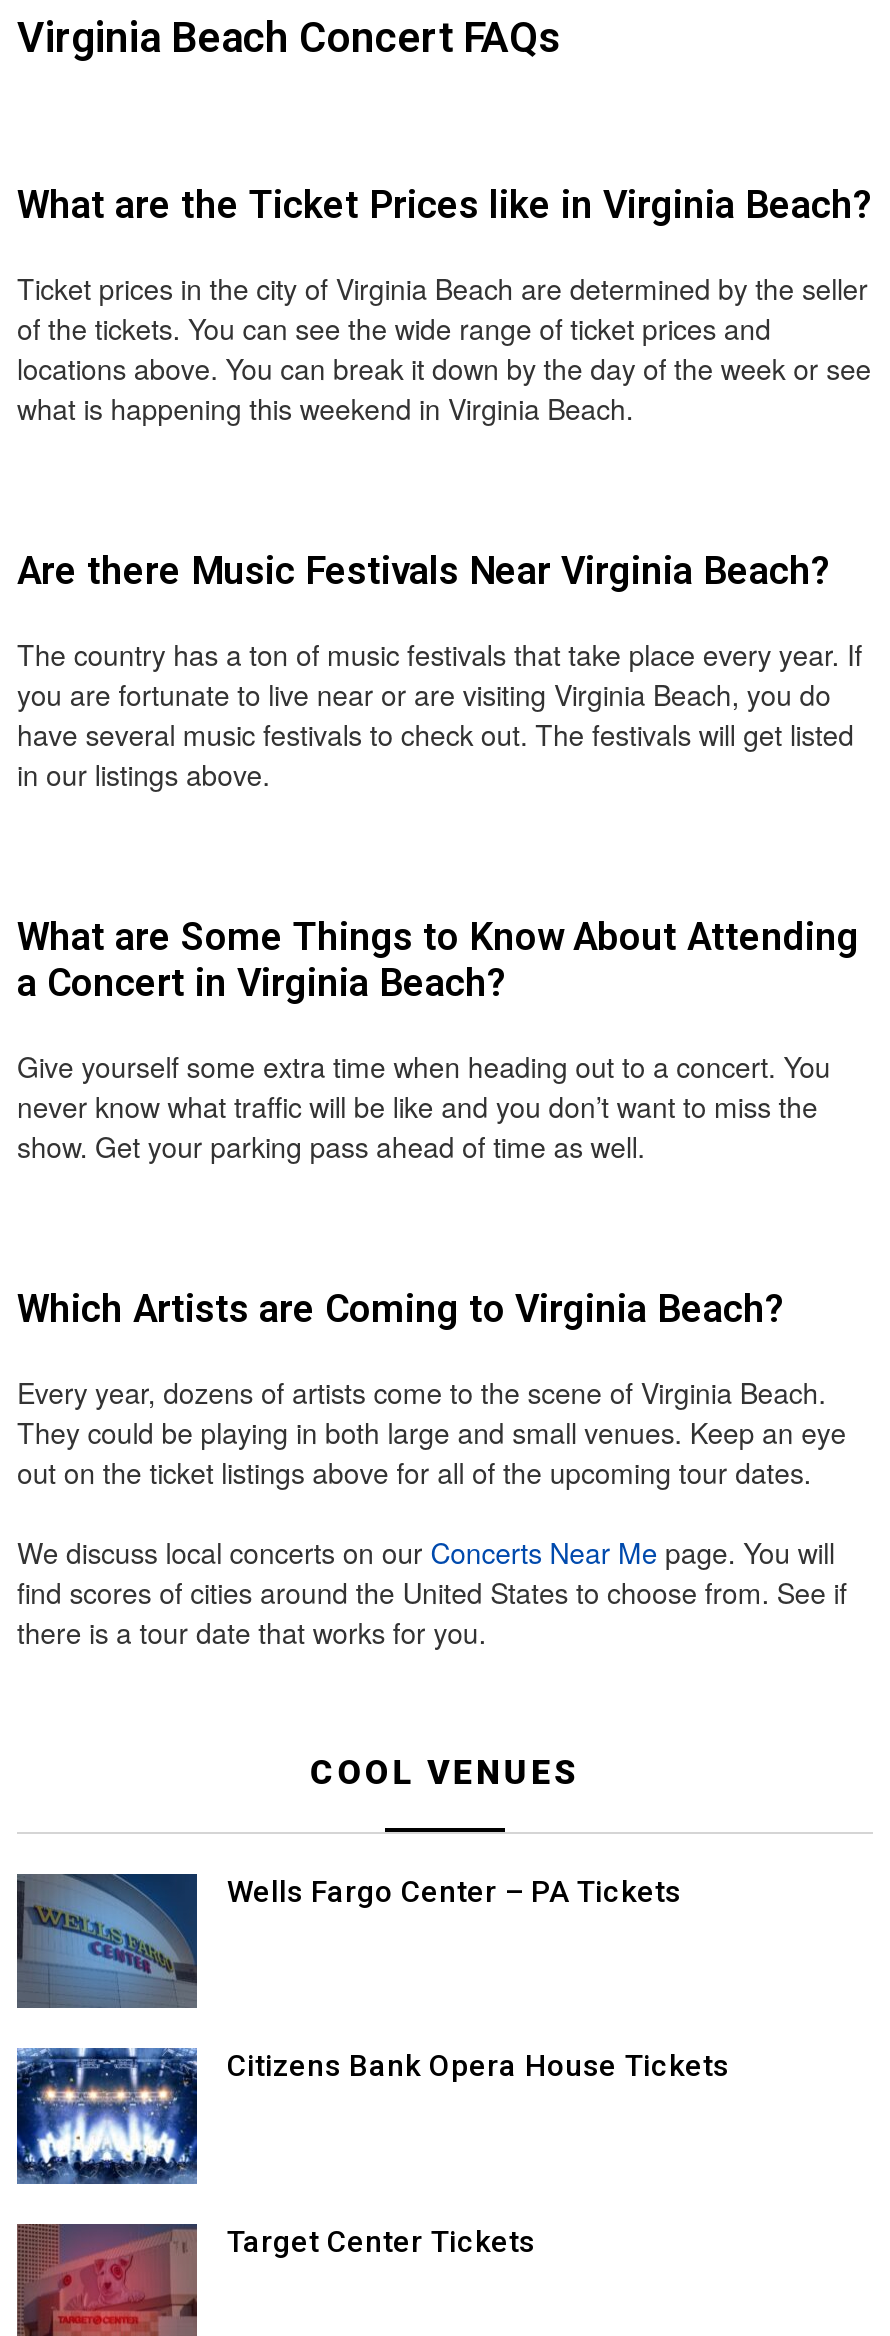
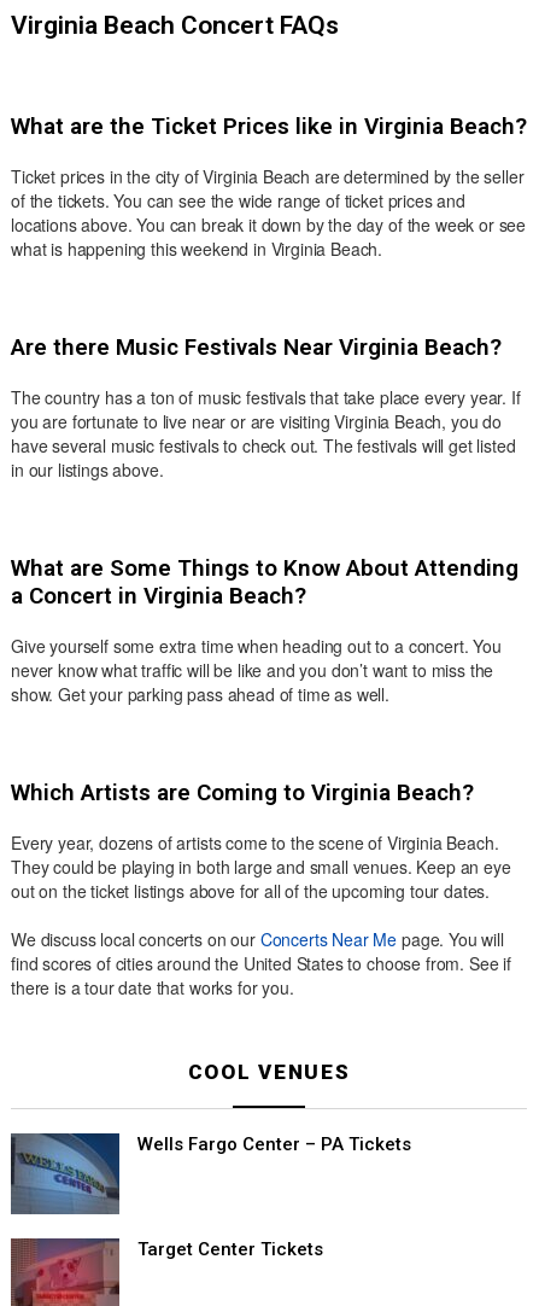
- [image]
- Citizens Bank Opera House Tickets
